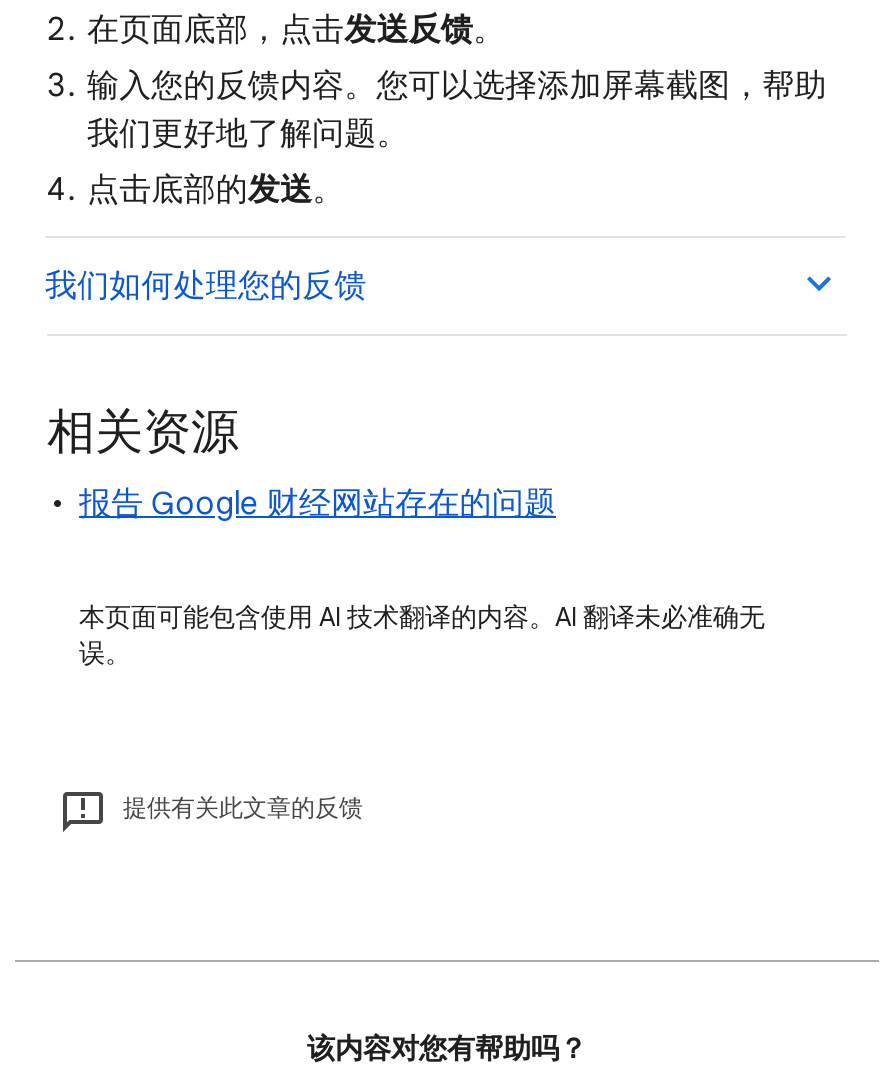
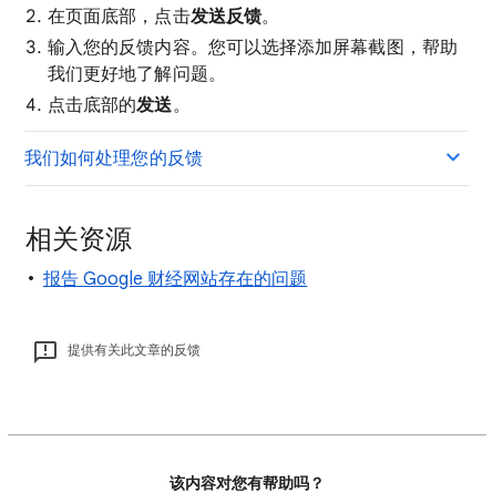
- 本页面可能包含使用 AI 技术翻译的内容。AI 翻译未必准确无
- 误。
